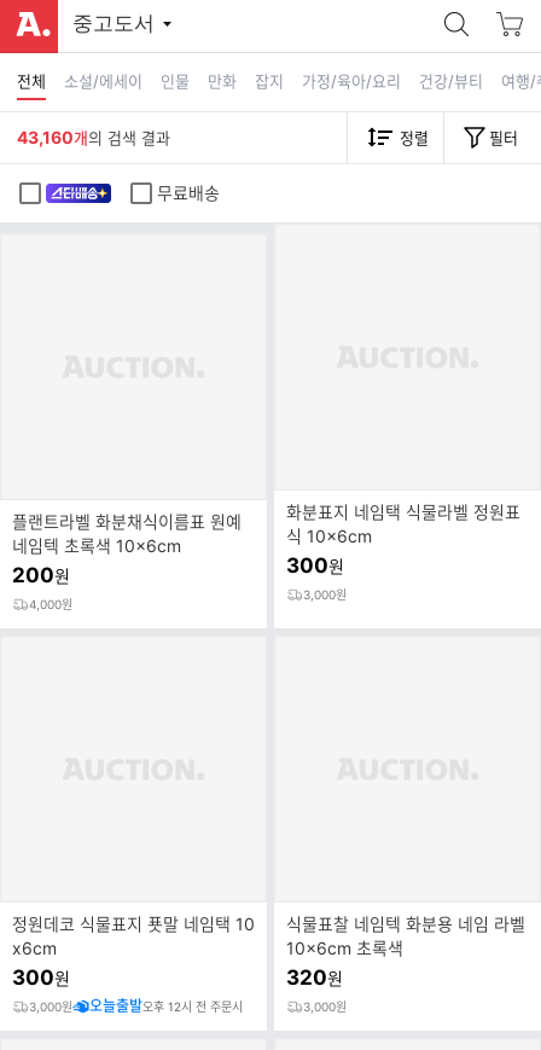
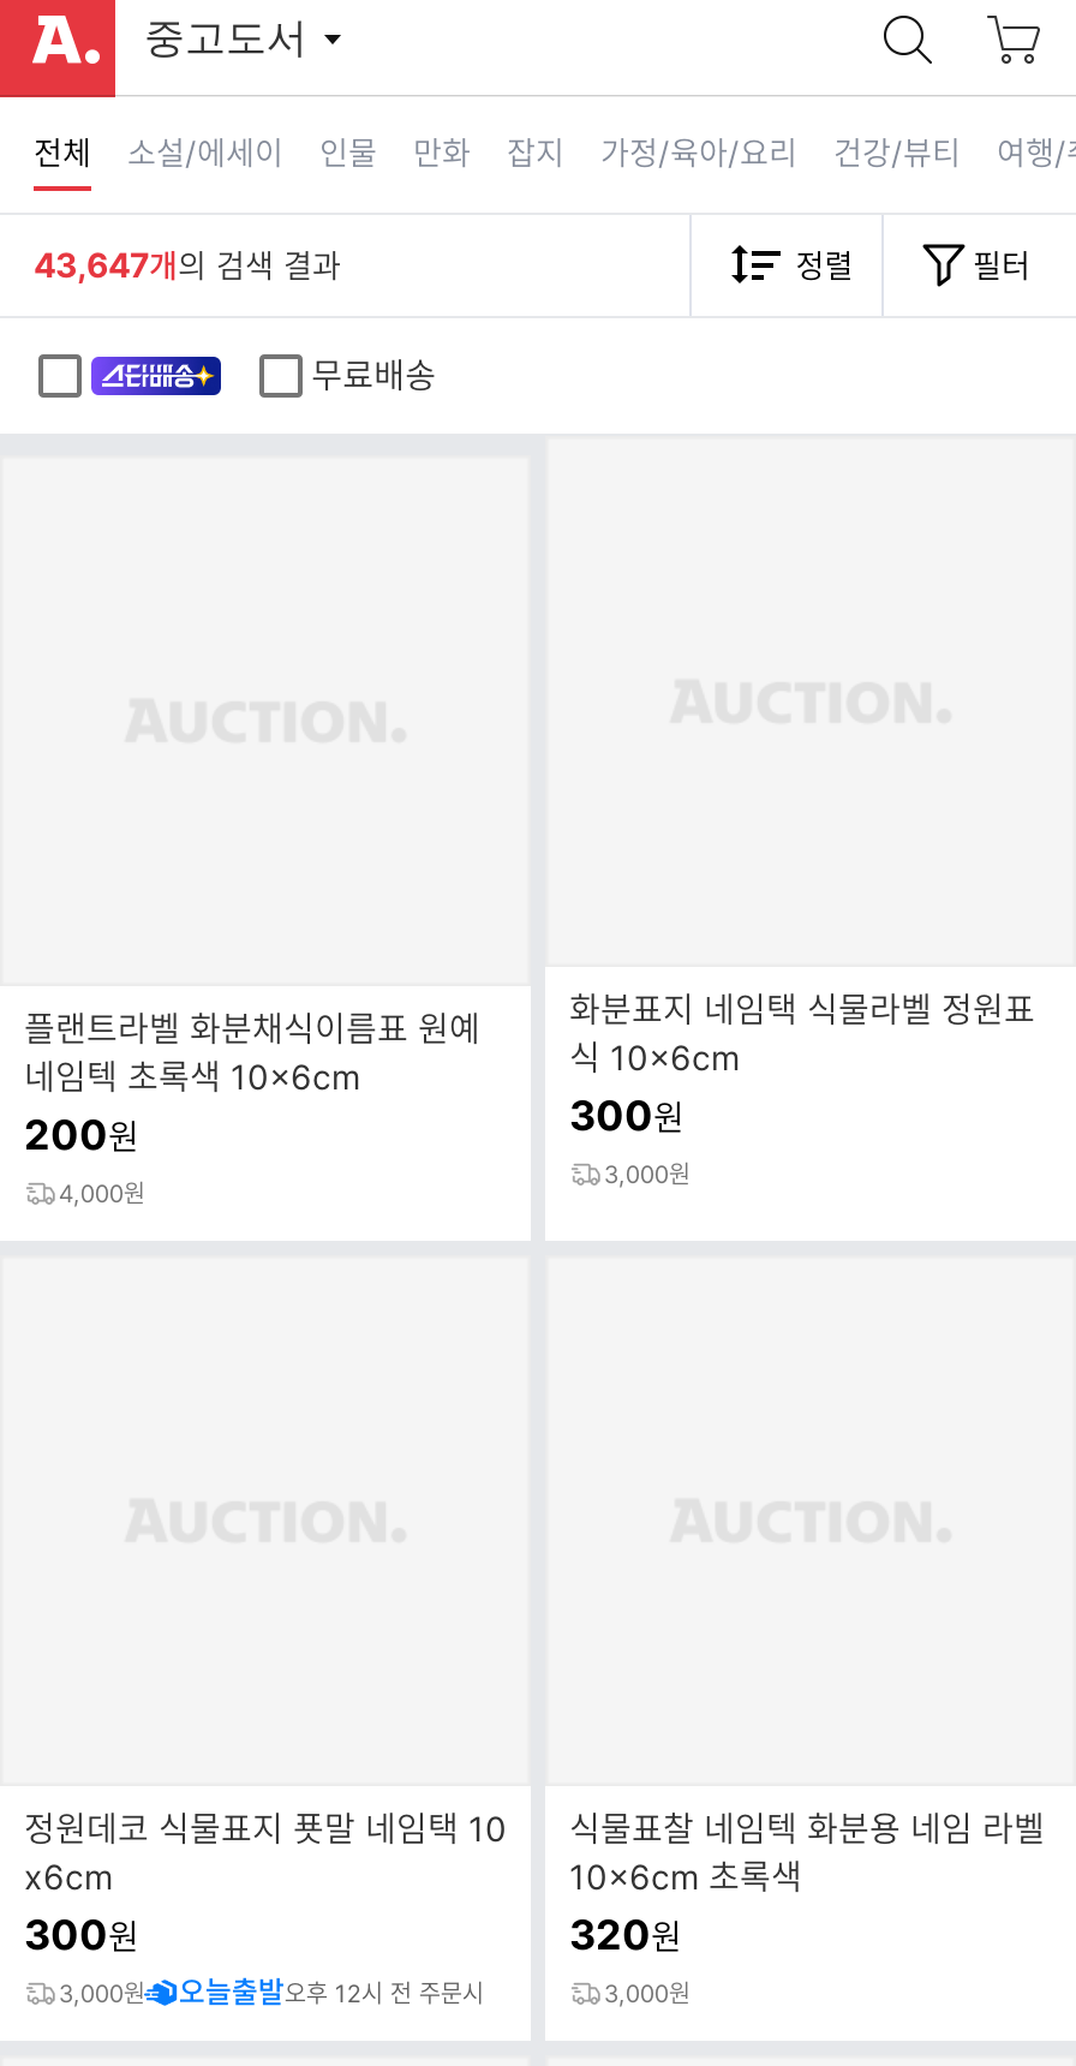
- 43,160개의 검색 결과
+ 43,647개의 검색 결과
